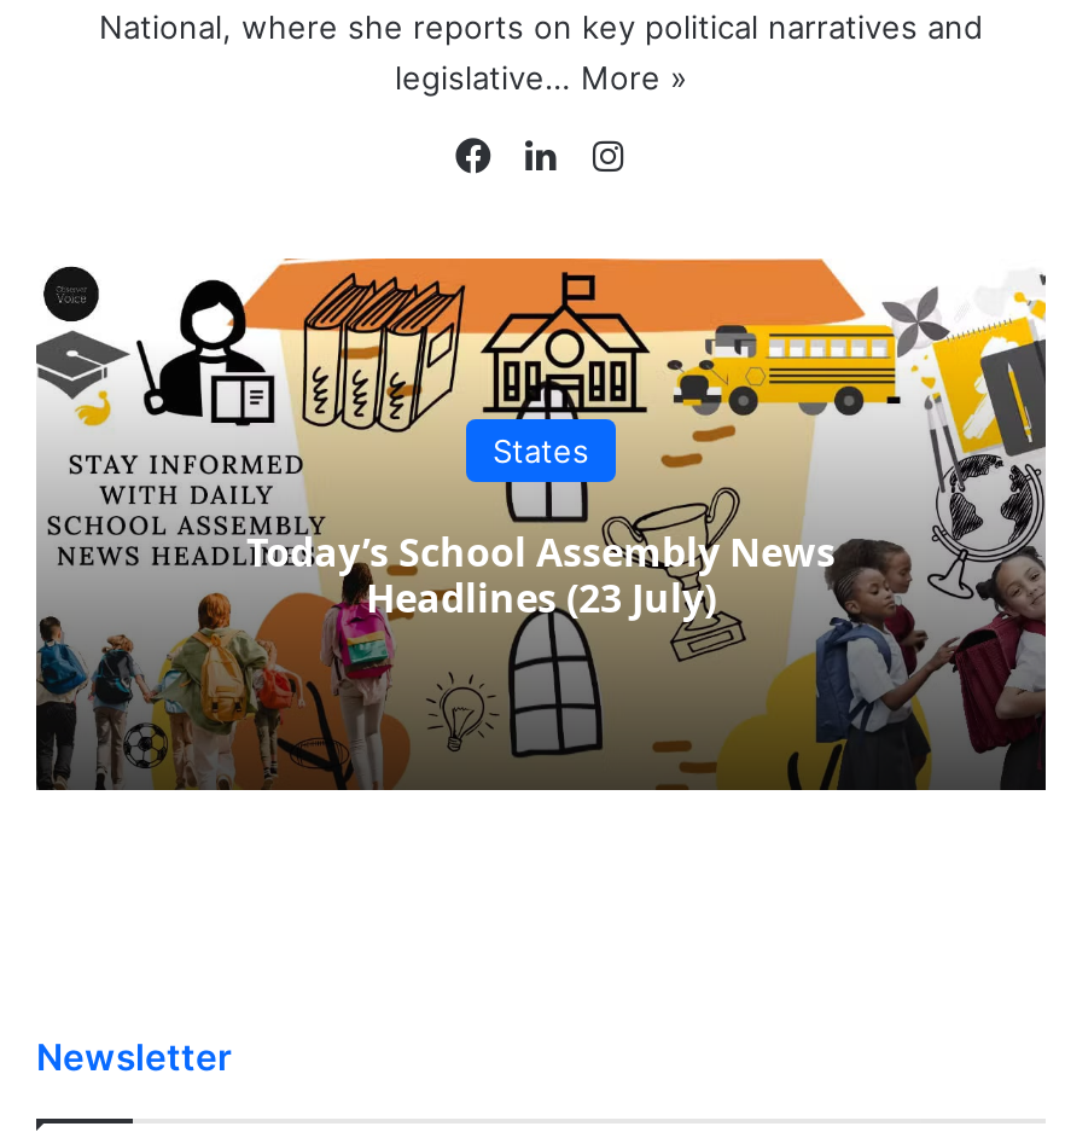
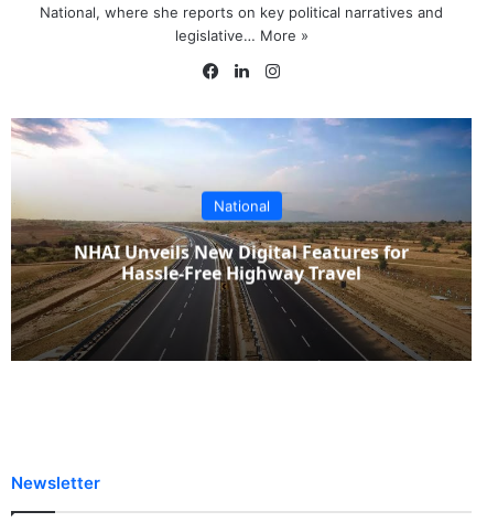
- [image]
- States
+ [image]
+ National

- Today’s School Assembly News
- Headlines (23 July)
+ NHAI Unveils New Digital Features for
+ Hassle-Free Highway Travel
